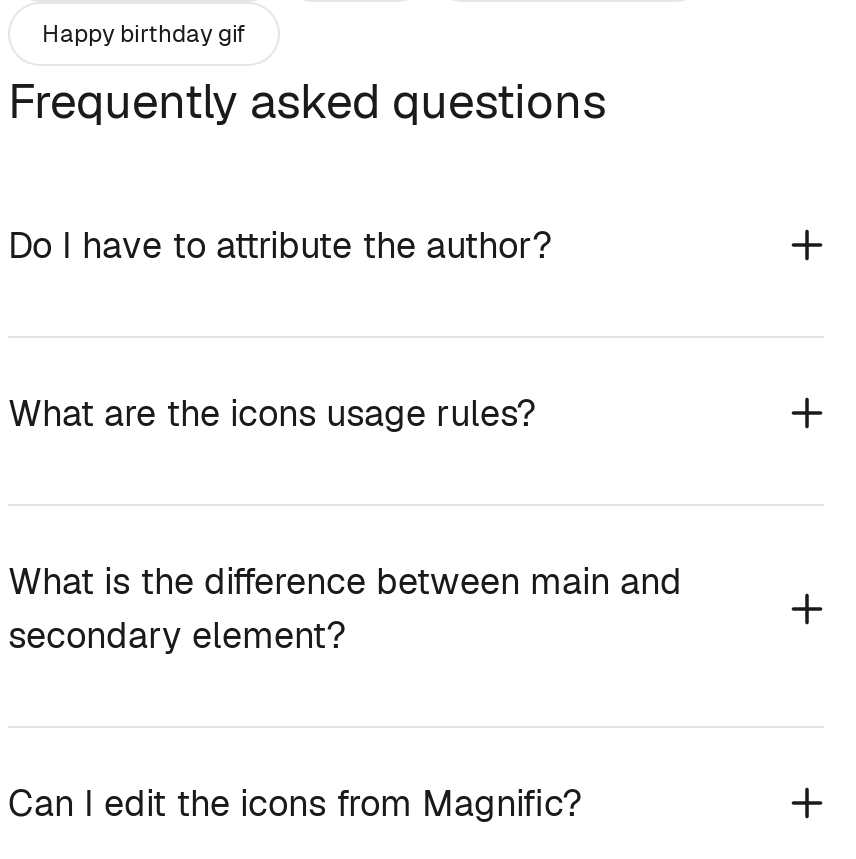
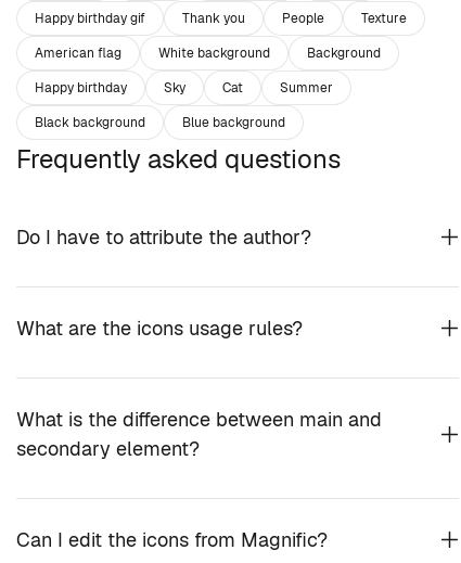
+ Thank you
+ People
+ Texture
+ American flag
+ White background
+ Background
+ Happy birthday
+ Sky
+ Cat
+ Summer
+ Black background
+ Blue background
